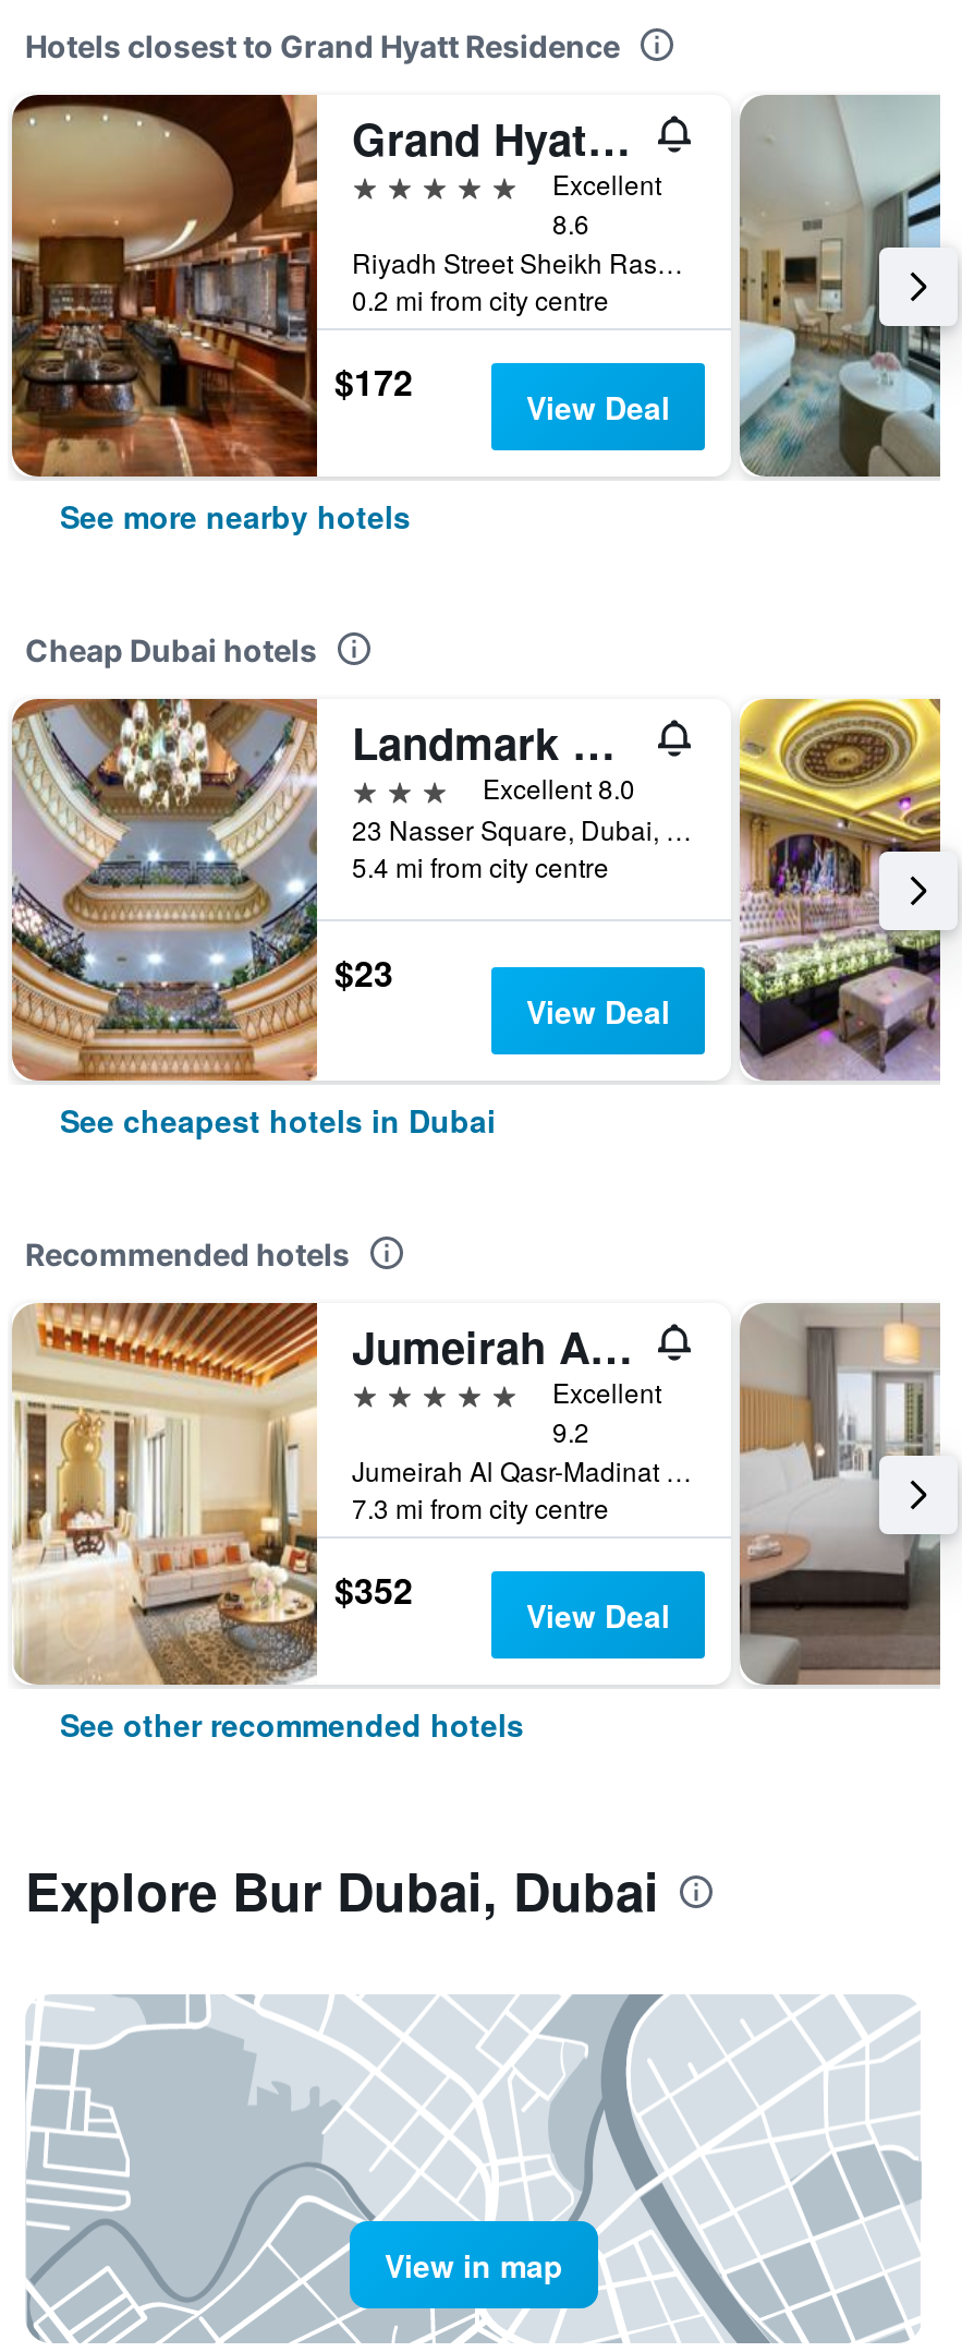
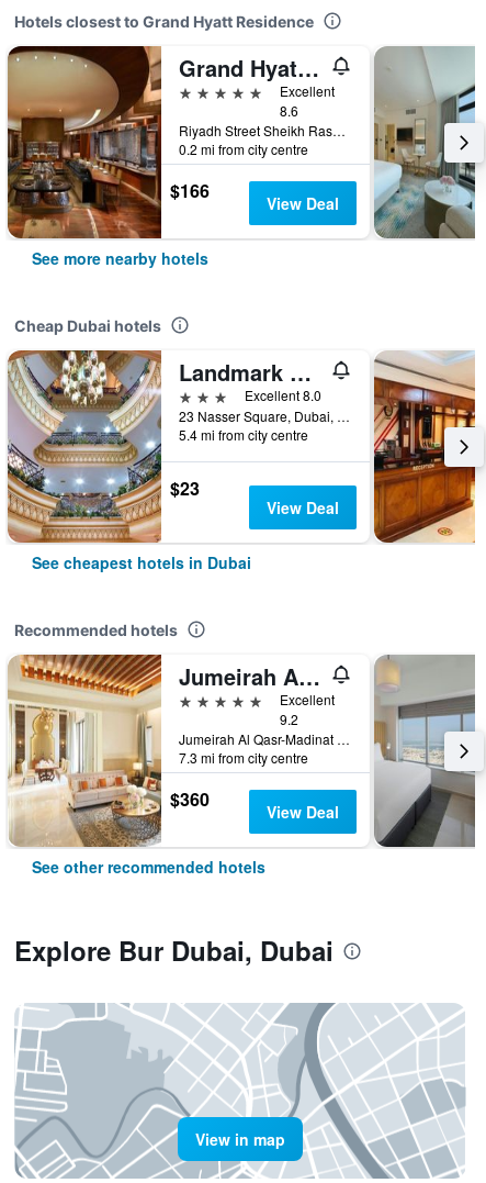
- $172
+ $166

- [image]
+ [image]

- [image]
+ [image]

- $352
+ $360
